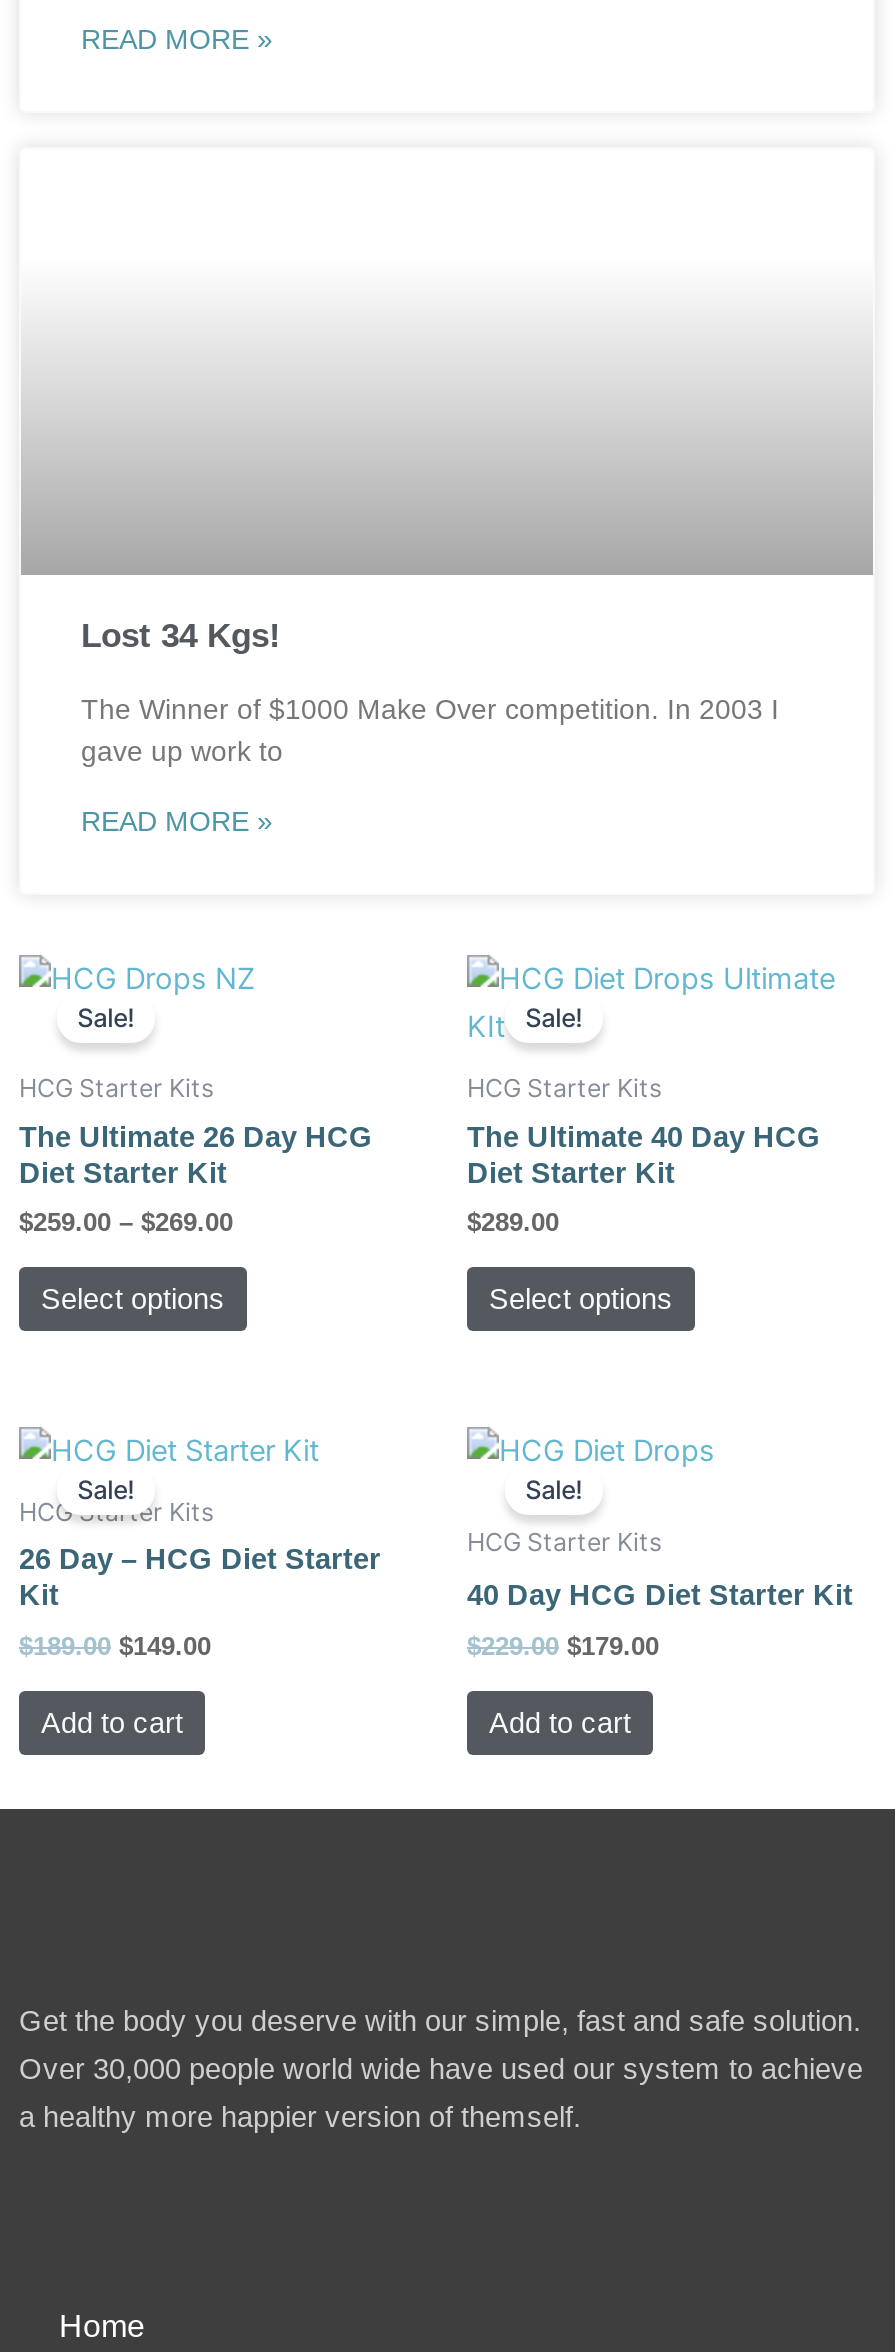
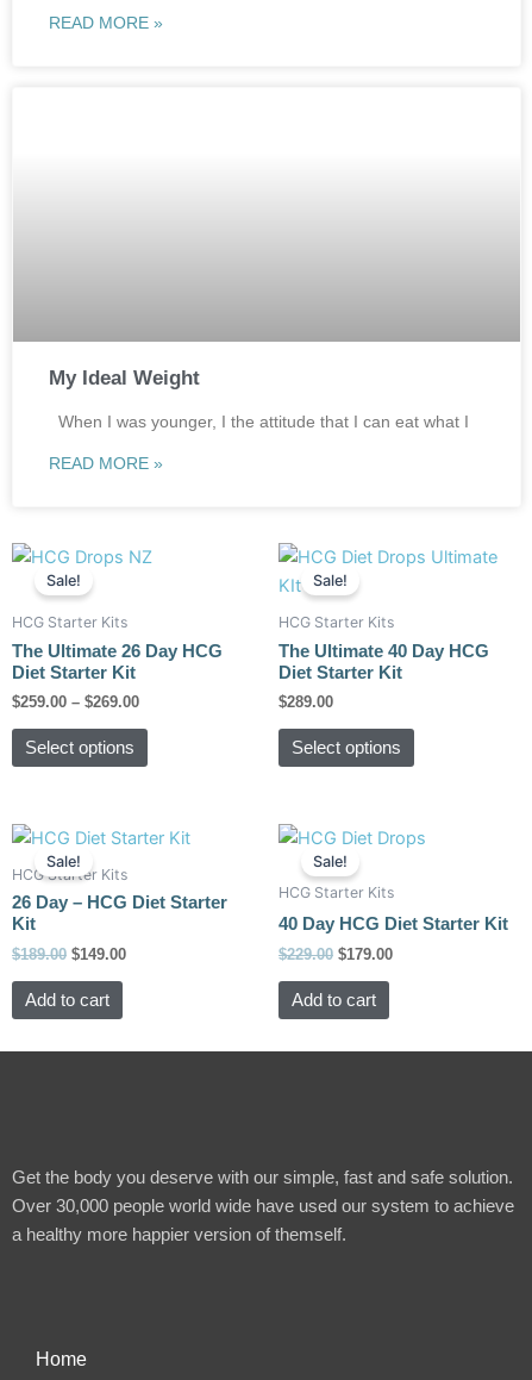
- Lost 34 Kgs!
+ My Ideal Weight

- The Winner of $1000 Make Over competition. In 2003 I
- gave up work to
+ When I was younger, I the attitude that I can eat what I
